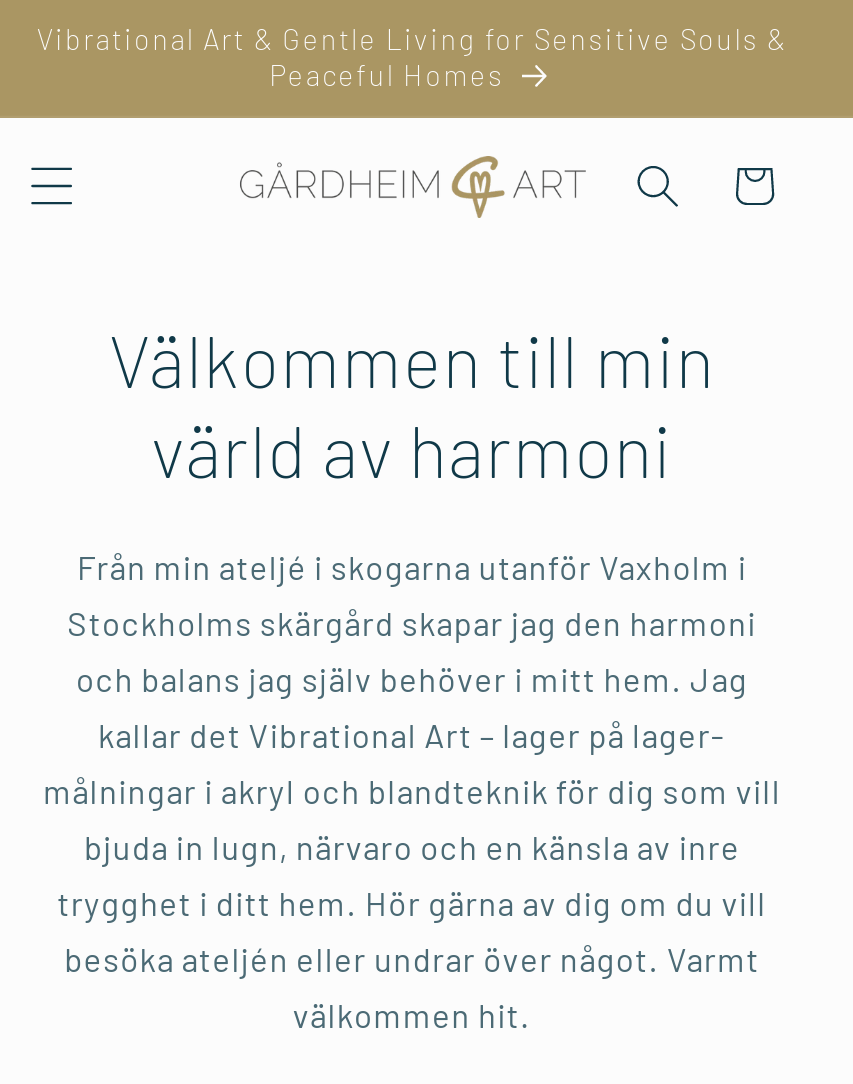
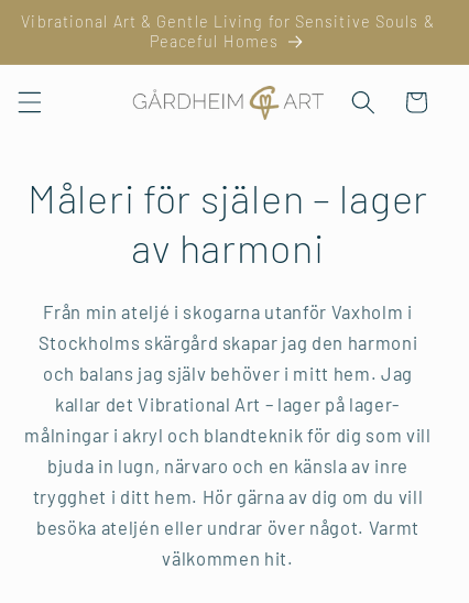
- Välkommen till min
- värld av harmoni
+ Måleri för själen – lager
+ av harmoni
